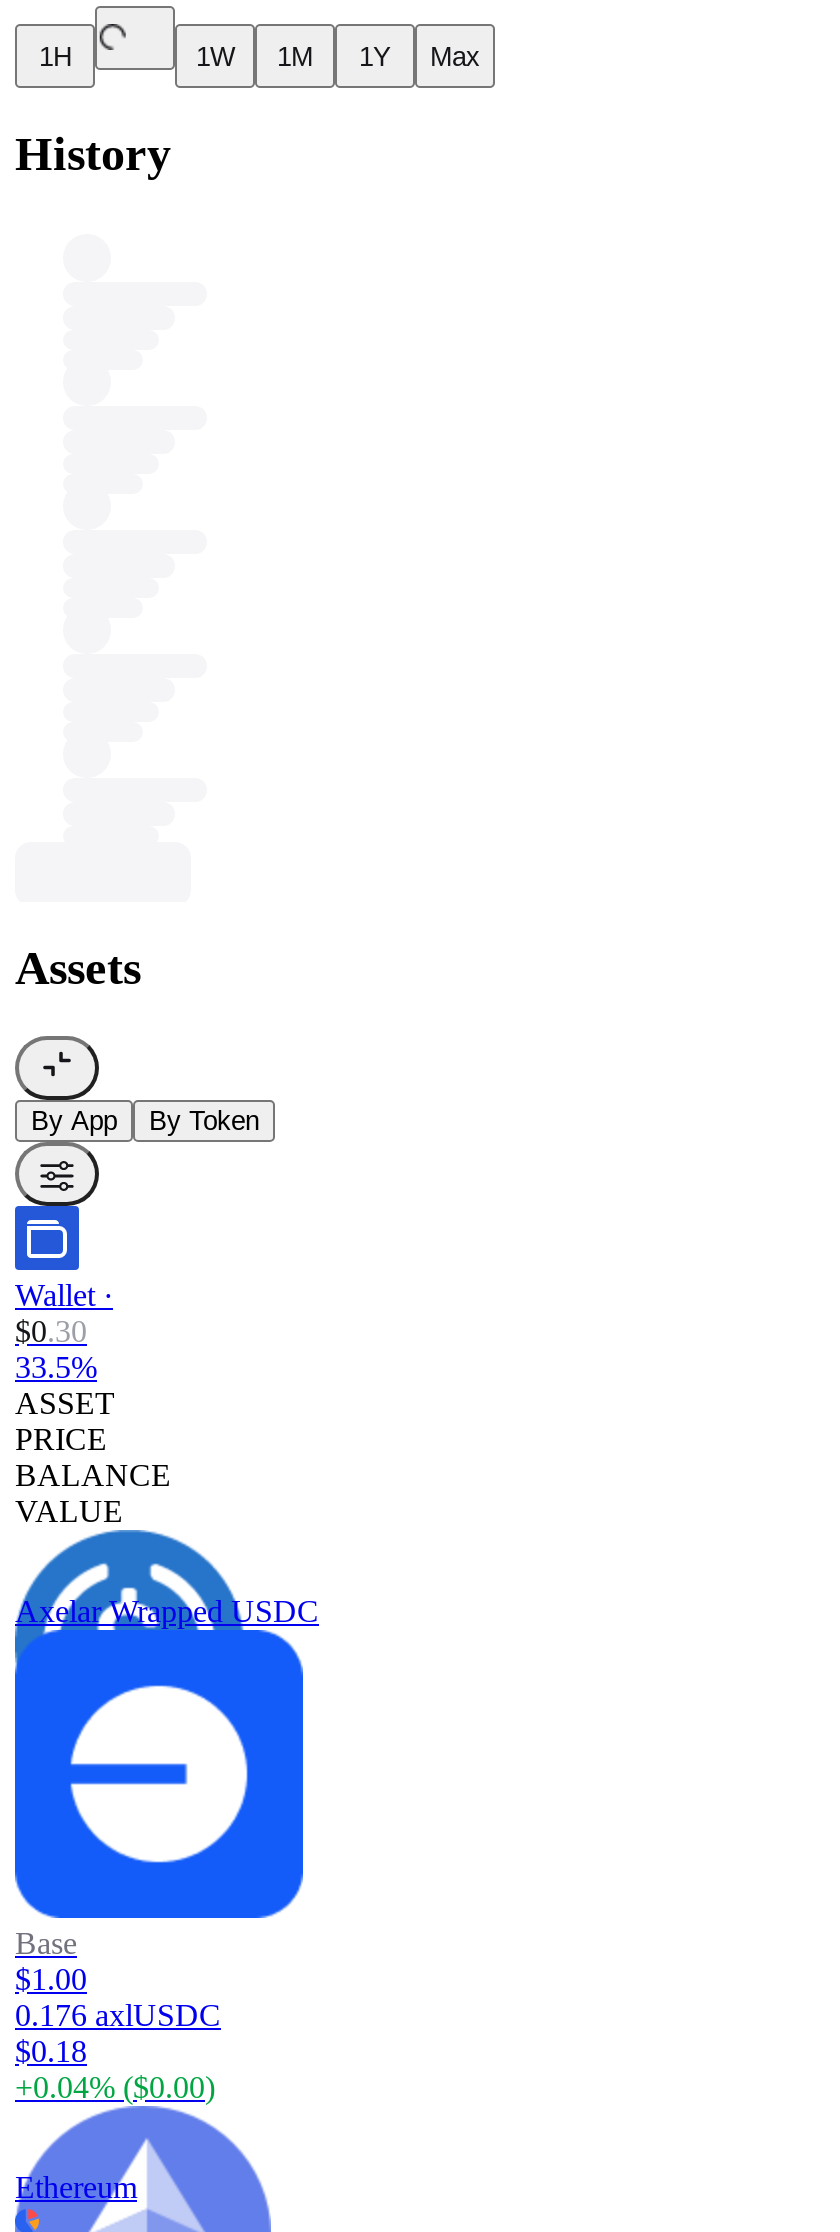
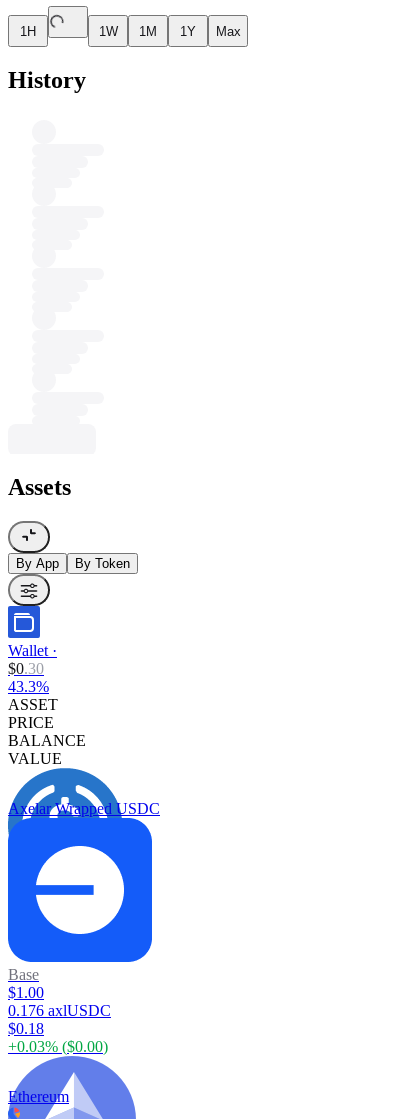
- 33.5%
+ 43.3%

- +0.04% ($0.00)
+ +0.03% ($0.00)
